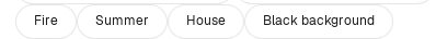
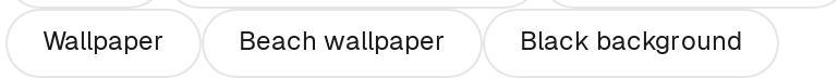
- Fire
- Summer
- House
+ Wallpaper
+ Beach wallpaper
